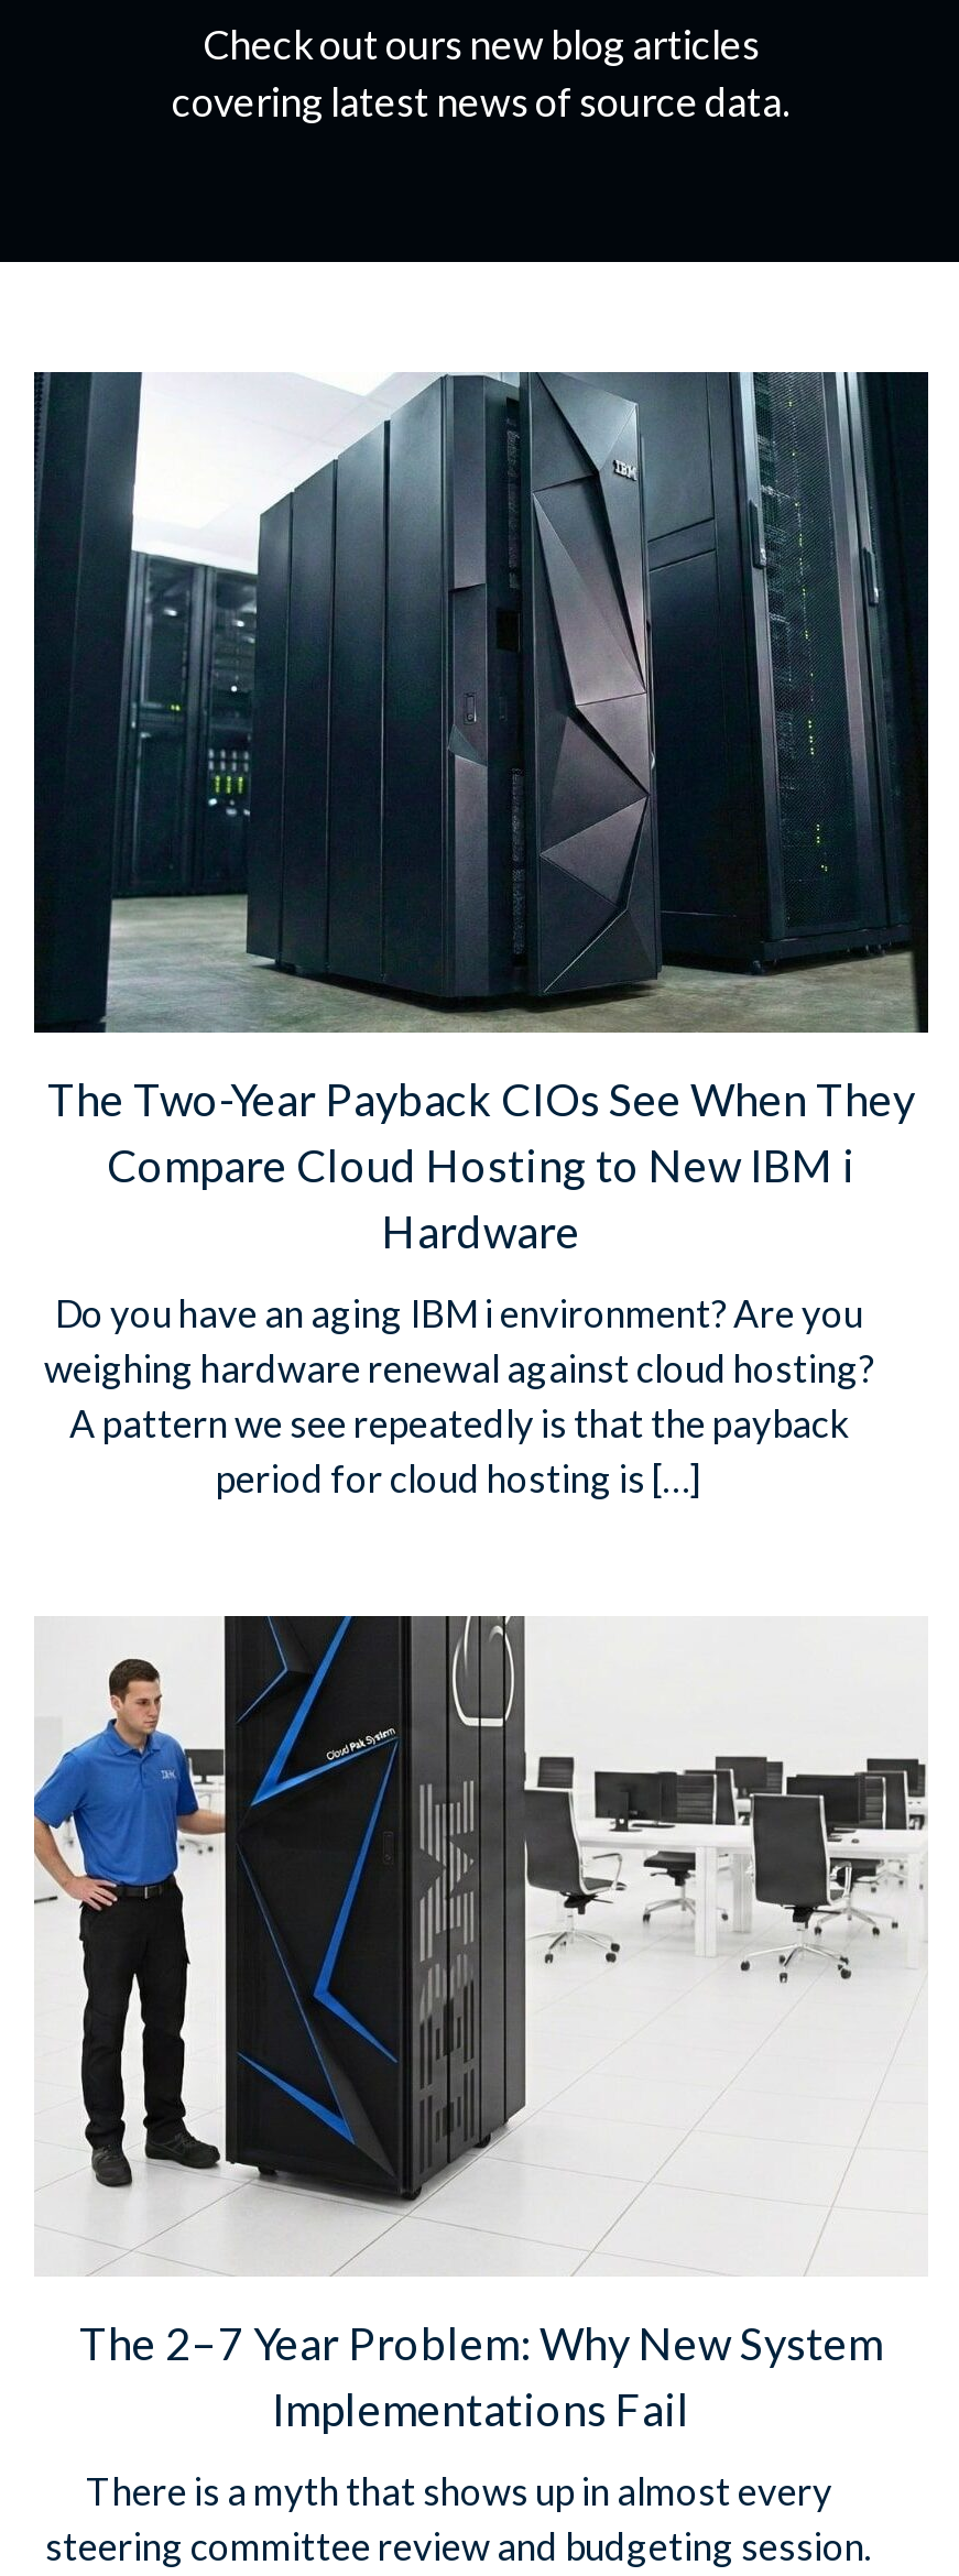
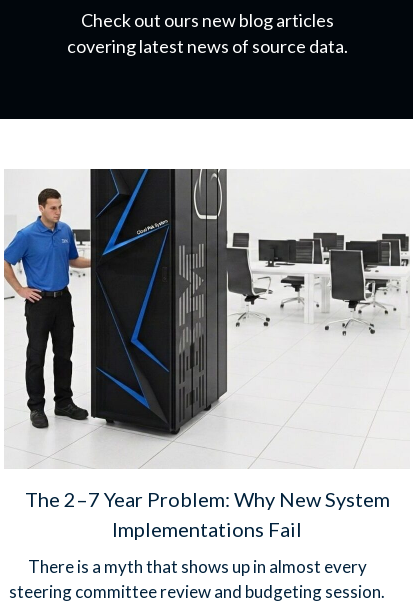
- [image]
- The Two-Year Payback CIOs See When They
- Compare Cloud Hosting to New IBM i
- Hardware
- Do you have an aging IBM i environment? Are you
- weighing hardware renewal against cloud hosting?
- A pattern we see repeatedly is that the payback
- period for cloud hosting is […]
